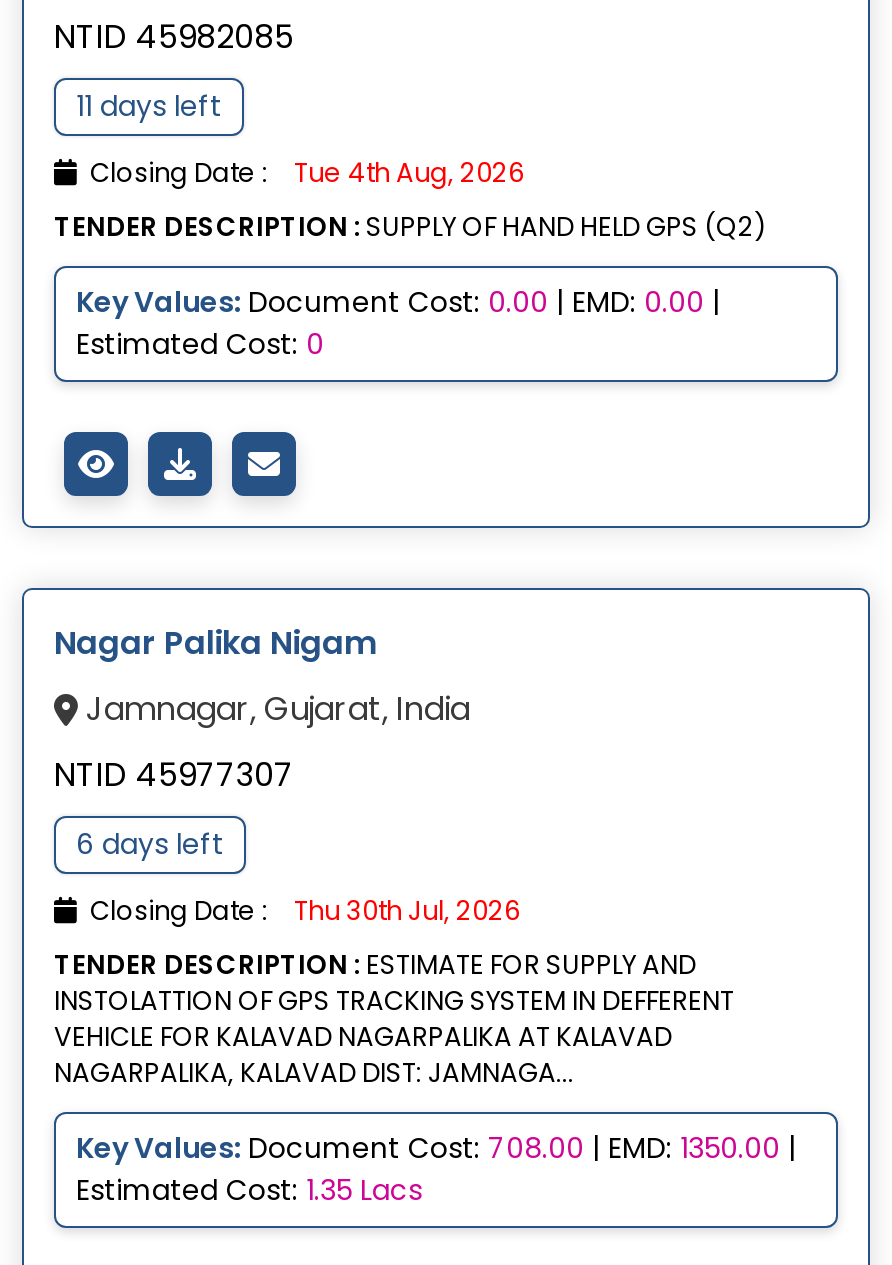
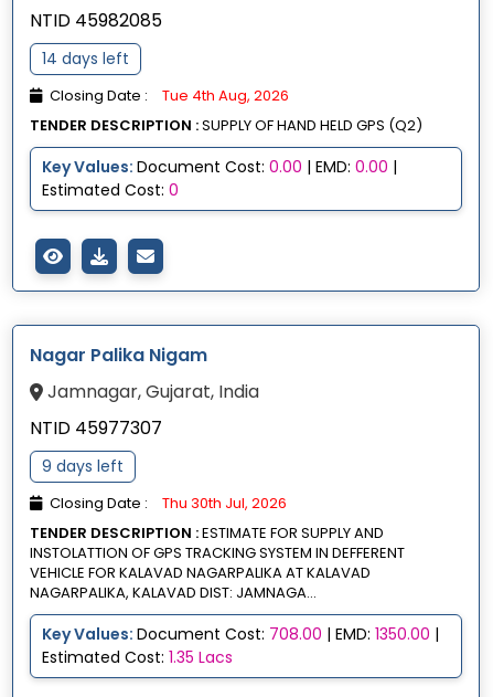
- 11 days left
+ 14 days left

- 6 days left
+ 9 days left
